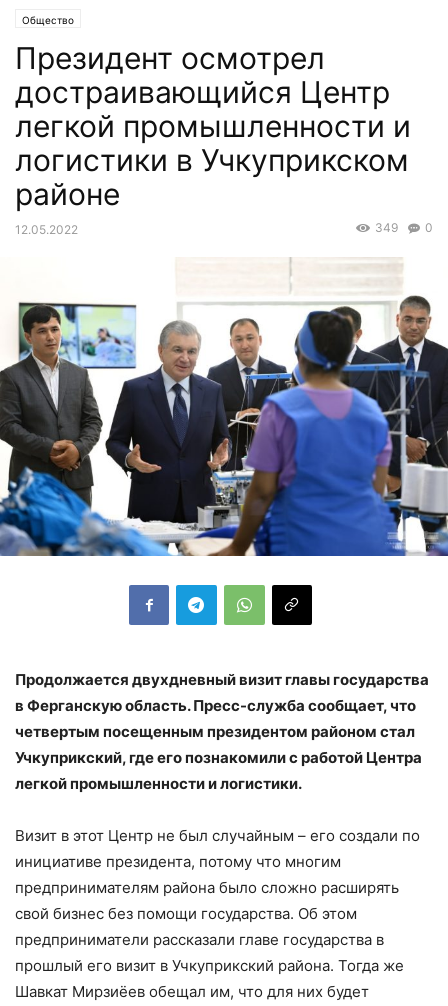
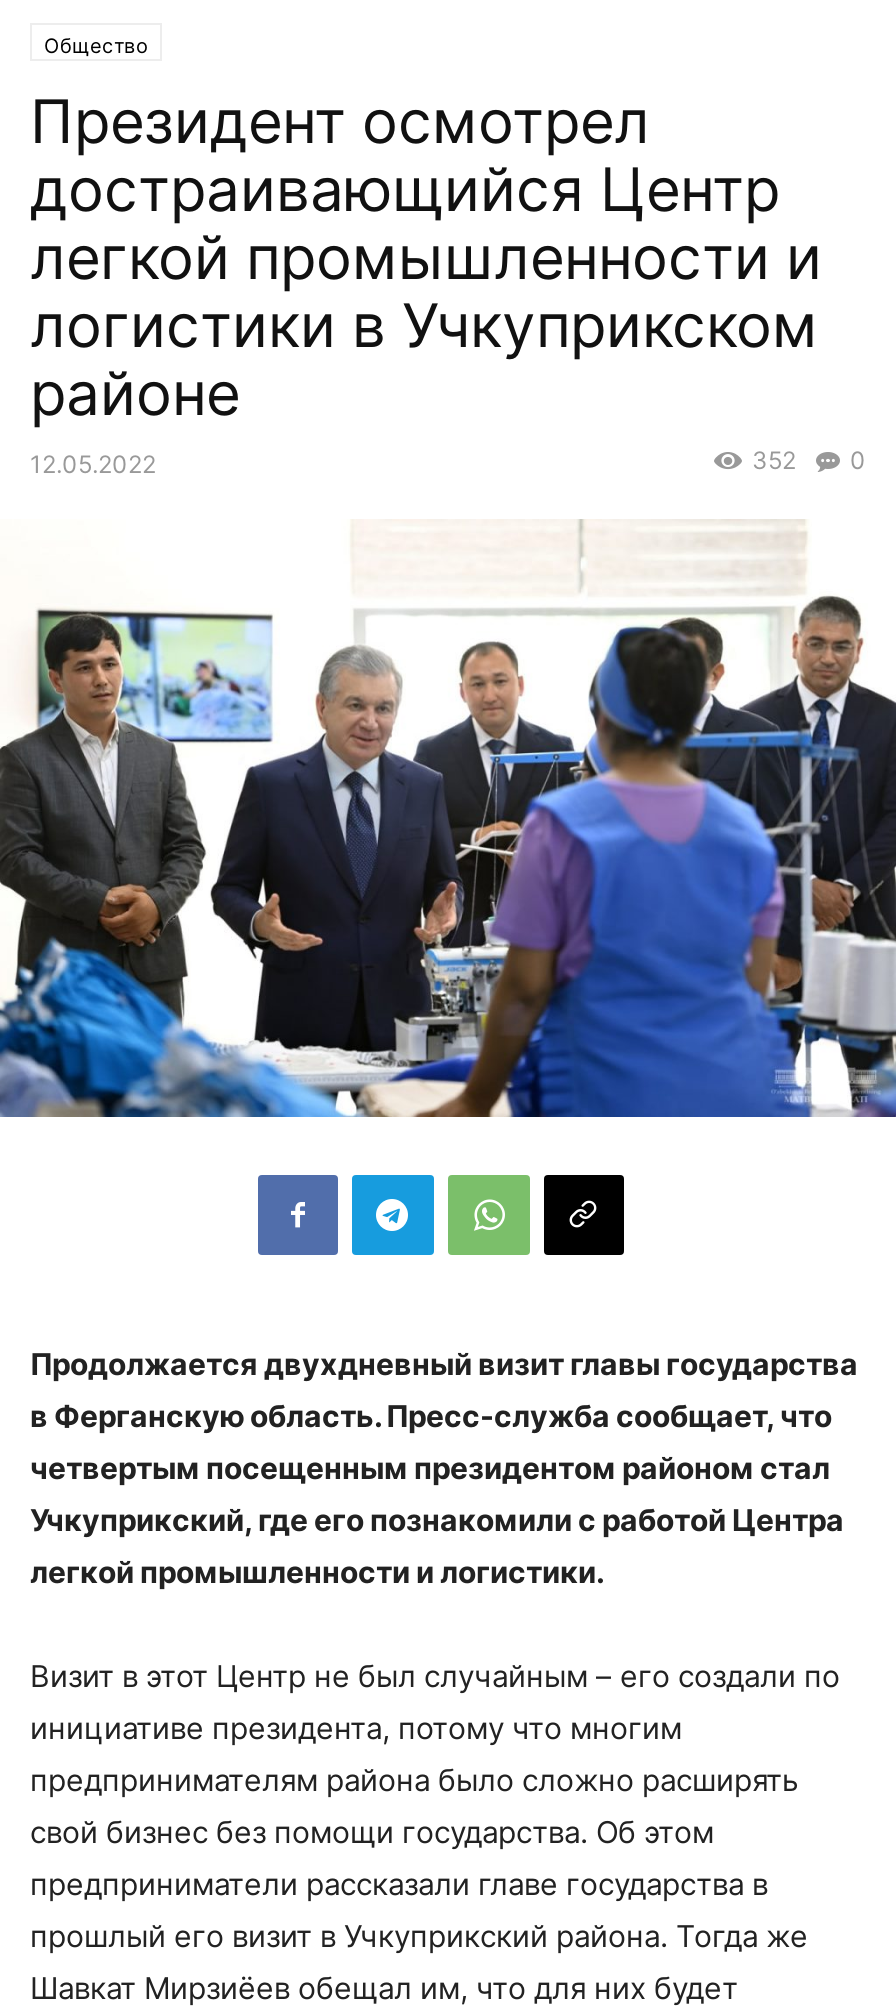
- 349 0
+ 352 0
